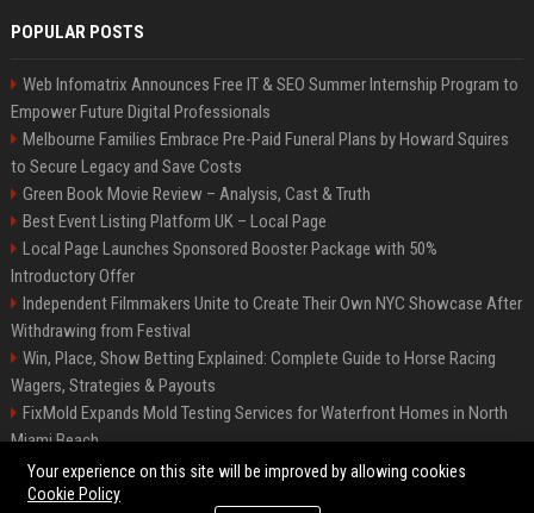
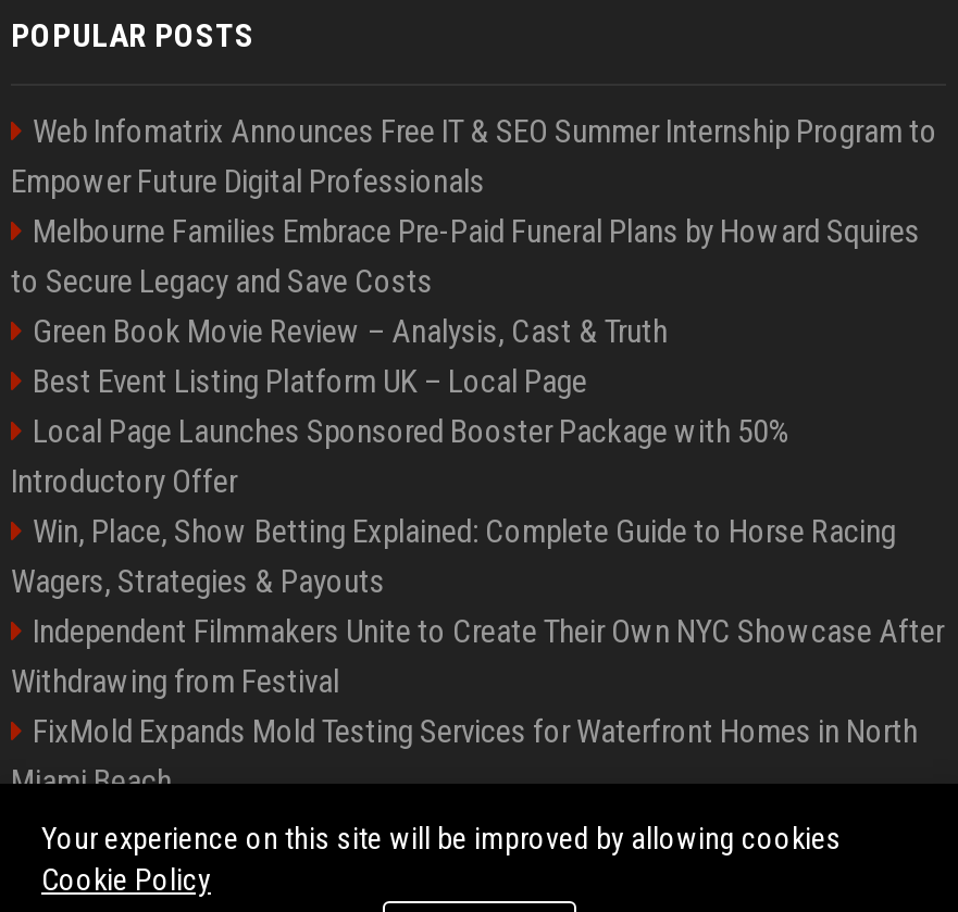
moved down: Independent Filmmakers Unite to Create Their Own NYC Showcase After | Withdrawing from Festival

moved up: Win, Place, Show Betting Explained: Complete Guide to Horse Racing | Wagers, Strategies & Payouts
